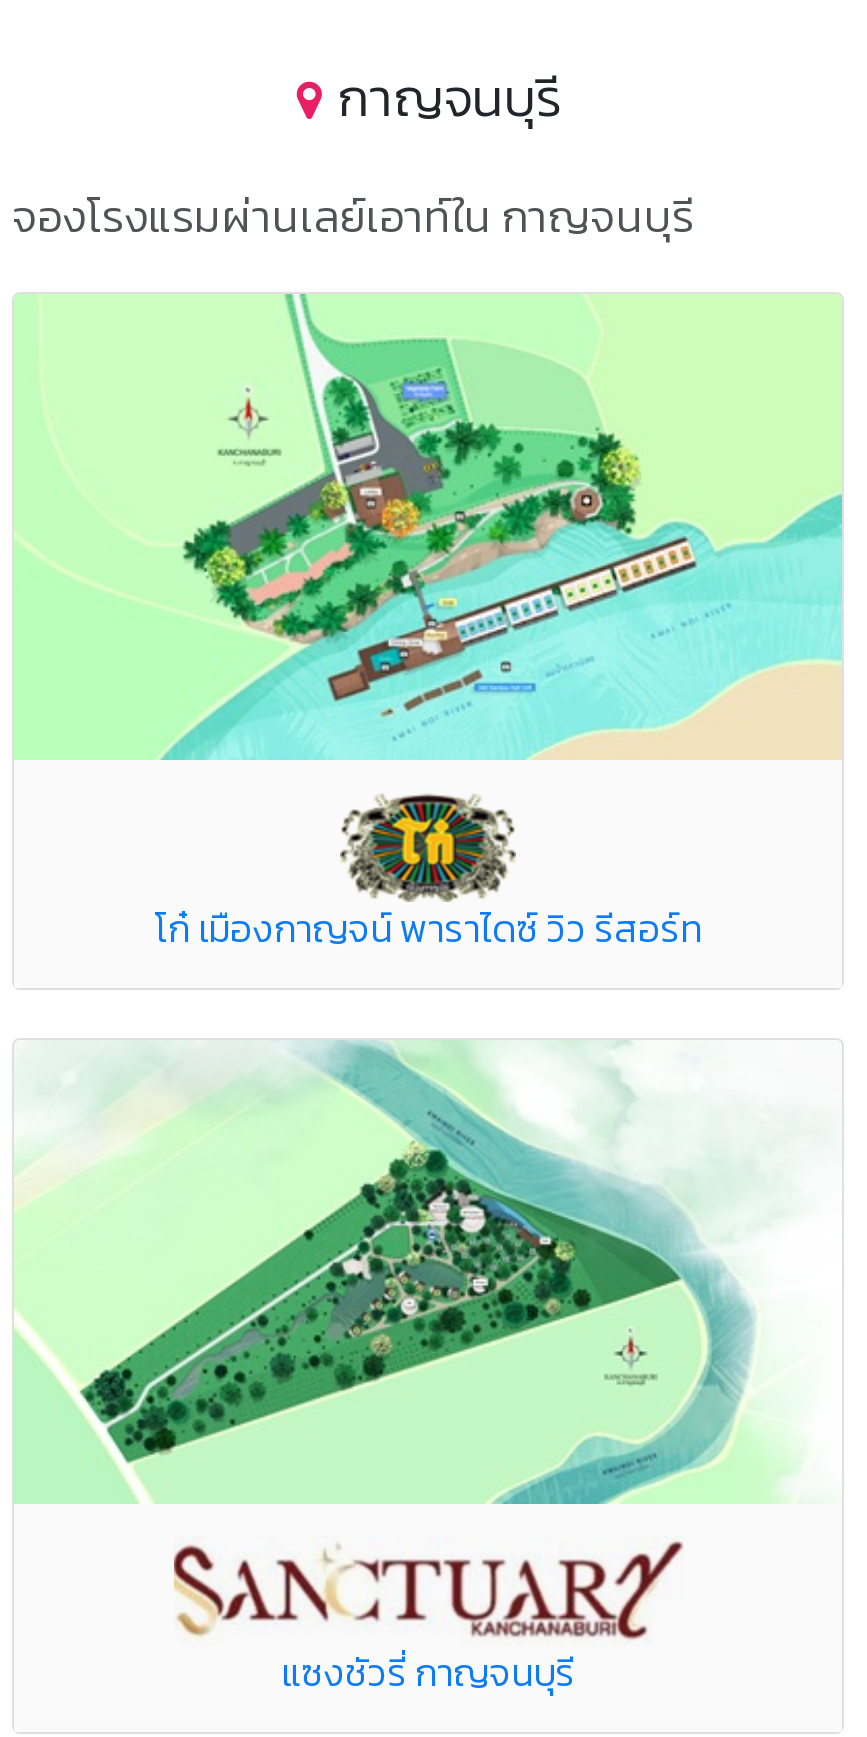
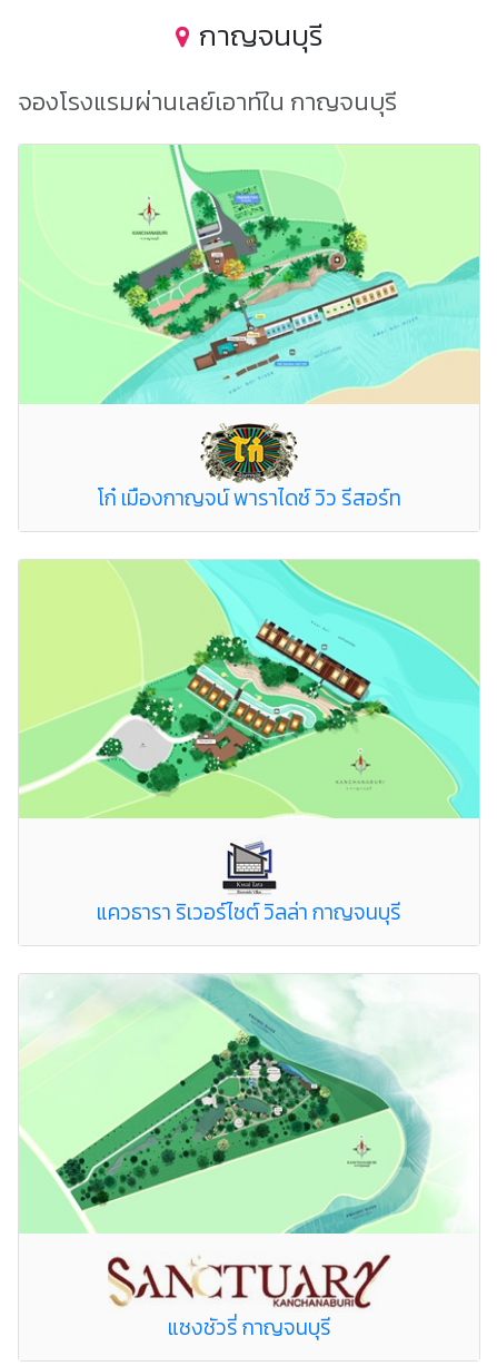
+ [image]

+ [image]
+ แควธารา ริเวอร์ไซต์ วิลล่า กาญจนบุรี
